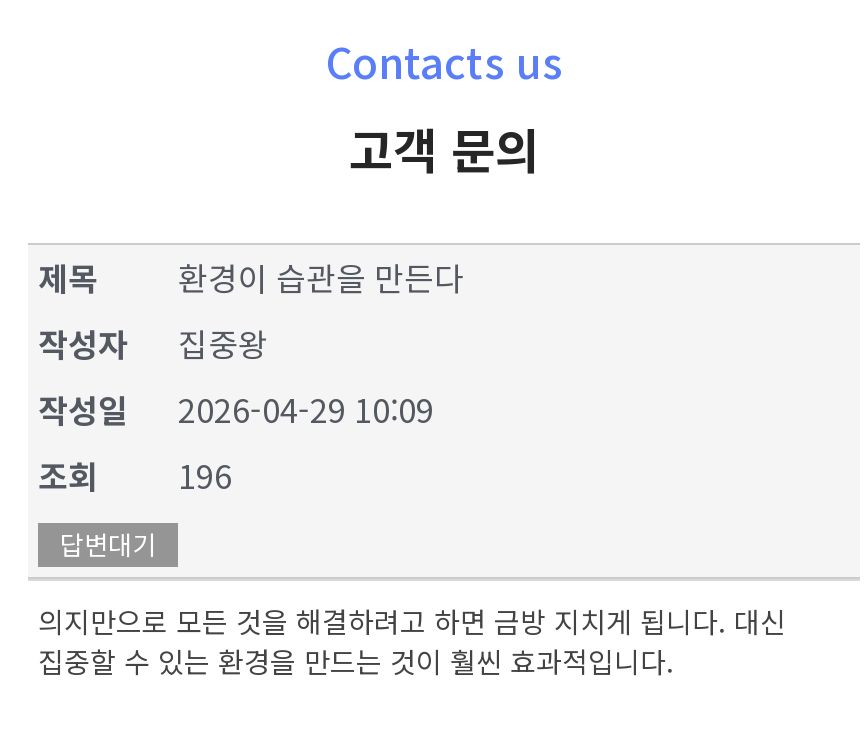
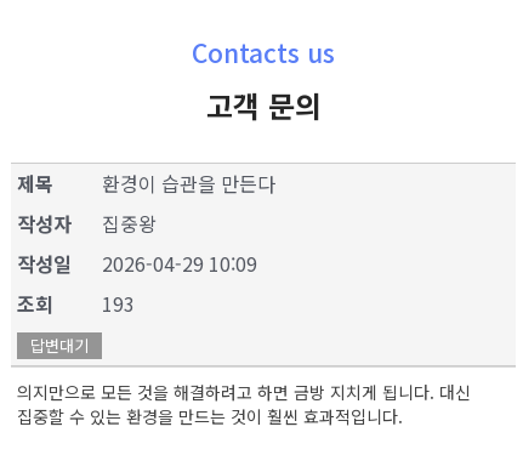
- 조회 196
+ 조회 193
